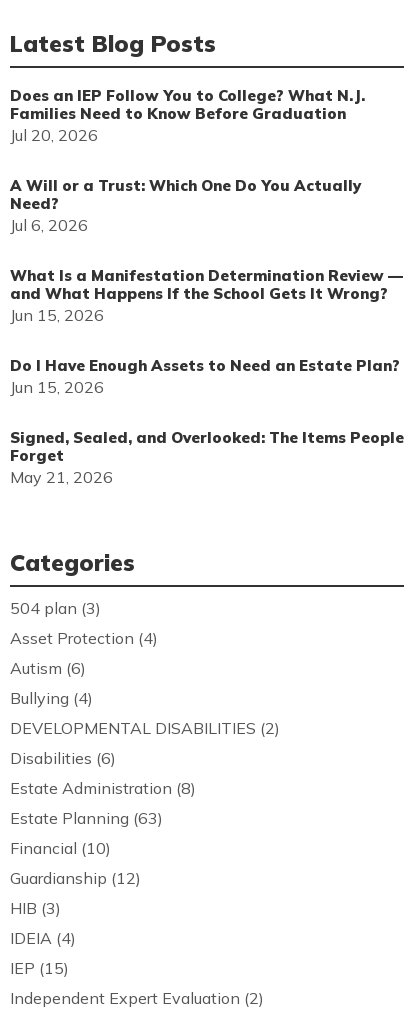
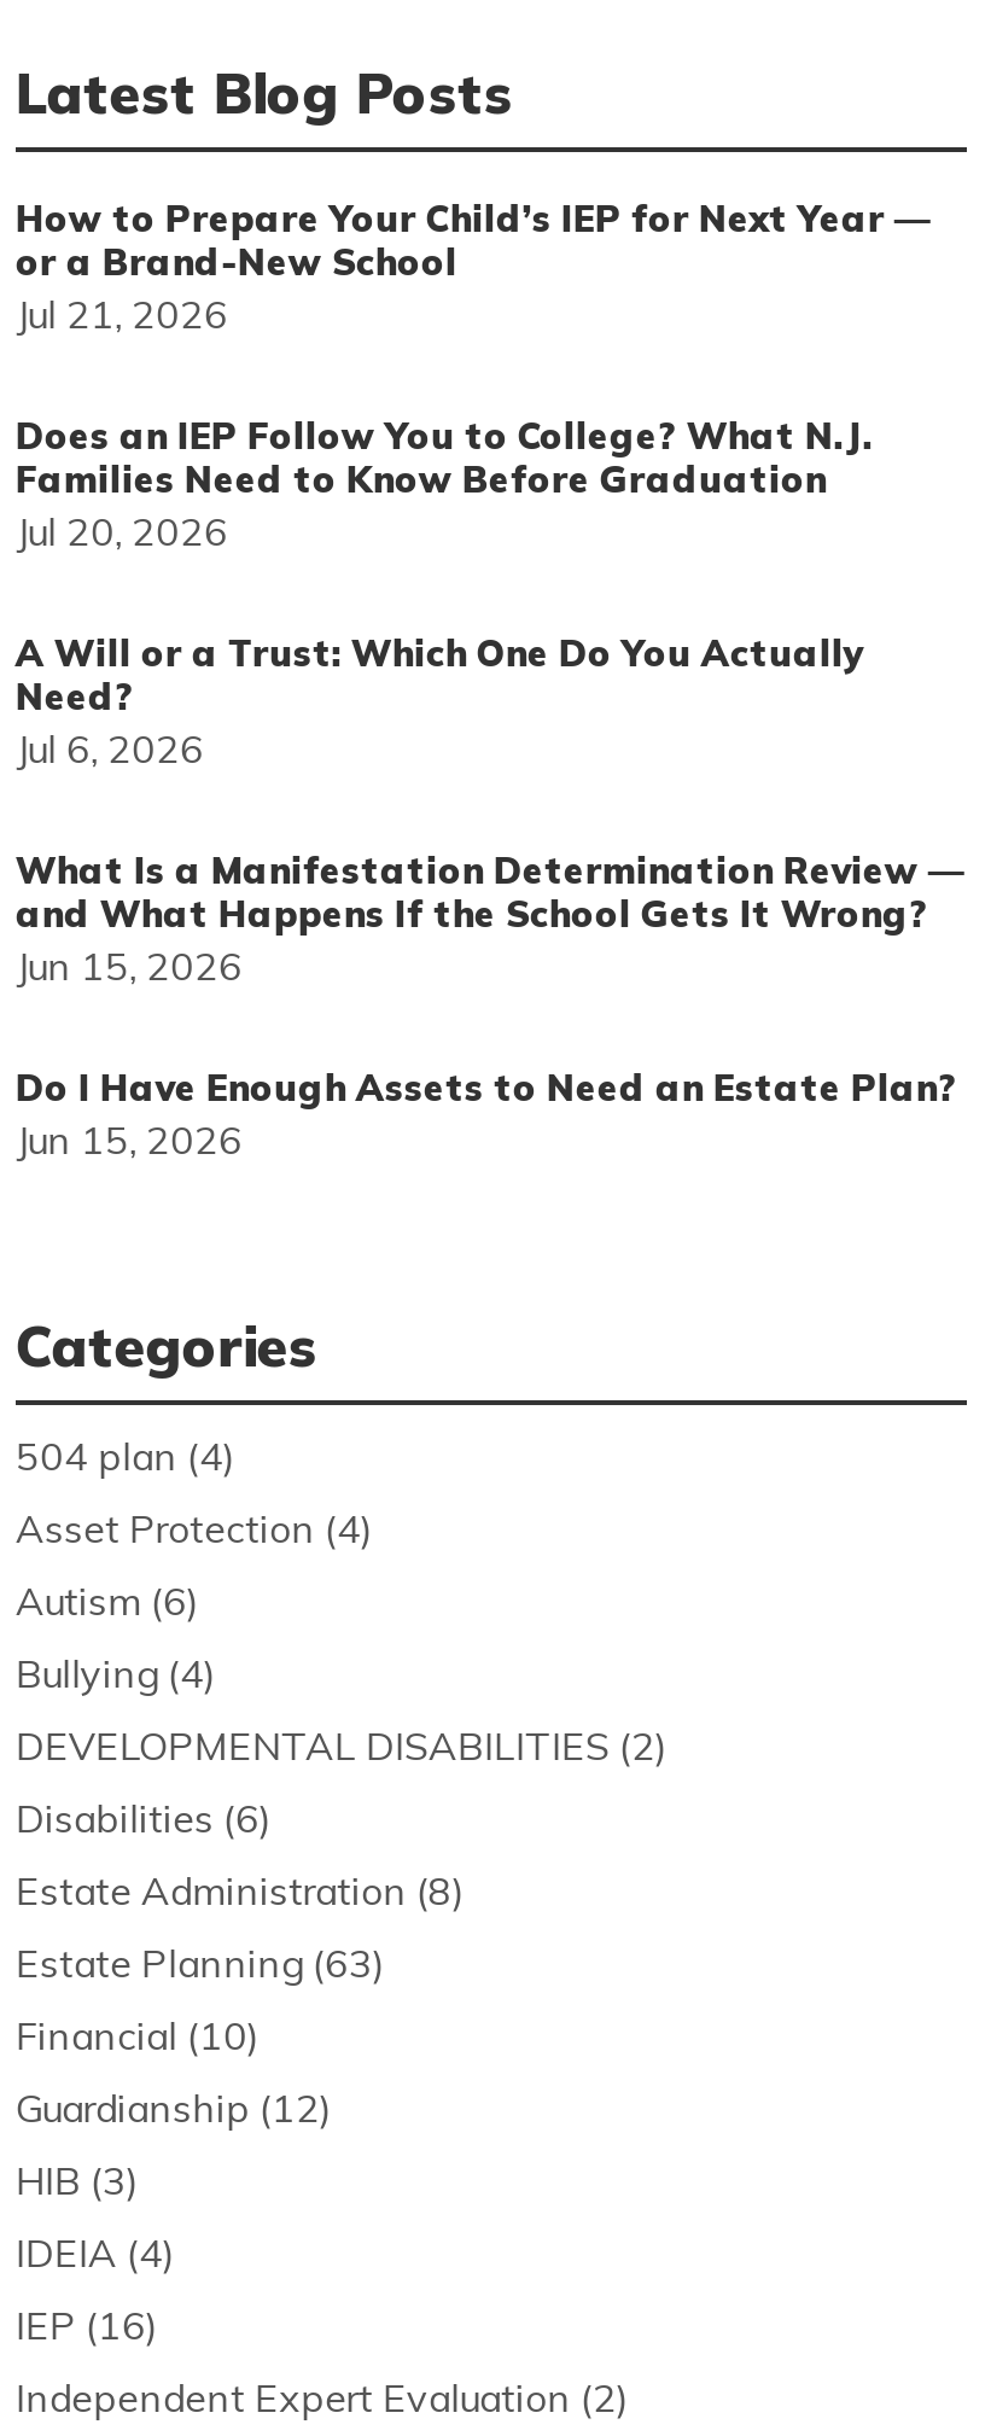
+ How to Prepare Your Child’s IEP for Next Year —
+ or a Brand-New School
+ Jul 21, 2026

moved down: Does an IEP Follow You to College? What N.J. | Families Need to Know Before Graduation | Jul 20, 2026 | ... | Do I Have Enough Assets to Need an Estate Plan? | Jun 15, 2026

- Signed, Sealed, and Overlooked: The Items People
- Forget
- May 21, 2026

- 504 plan (3)
+ 504 plan (4)

- IEP (15)
+ IEP (16)
